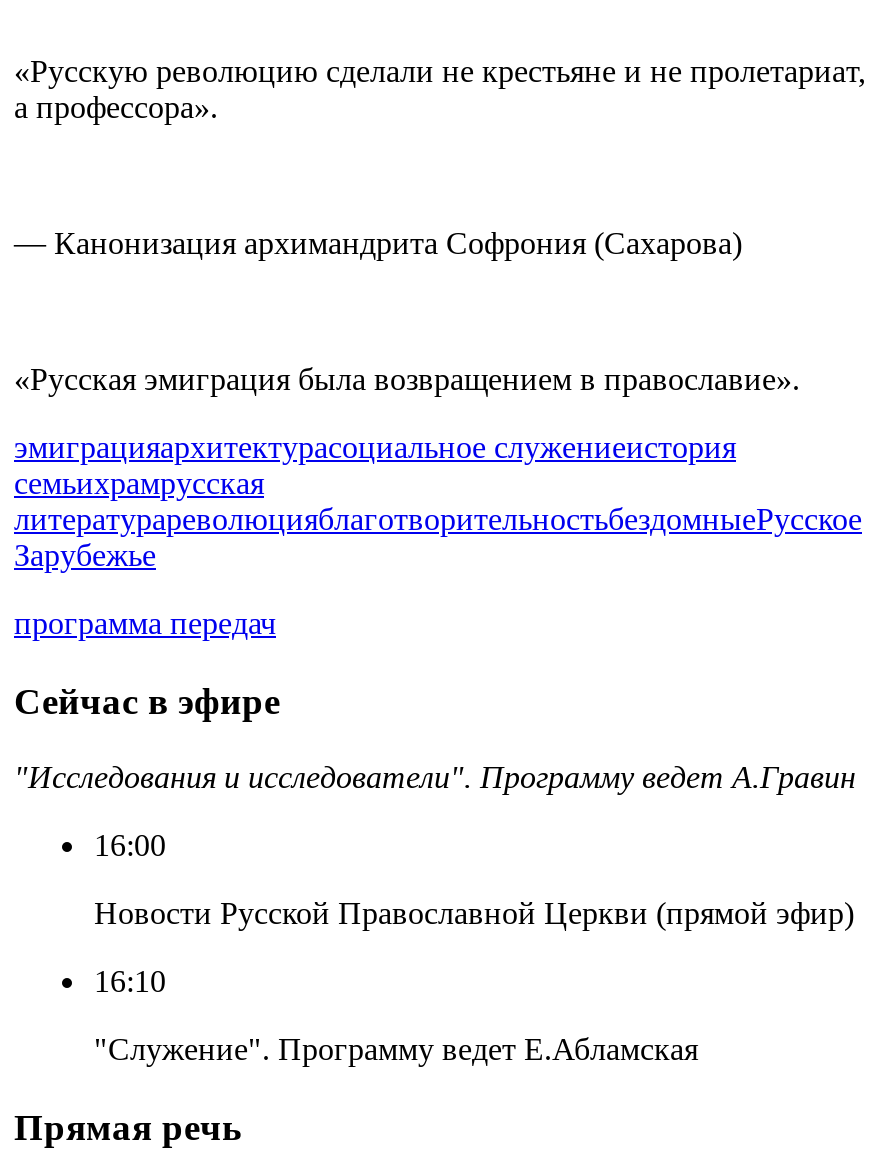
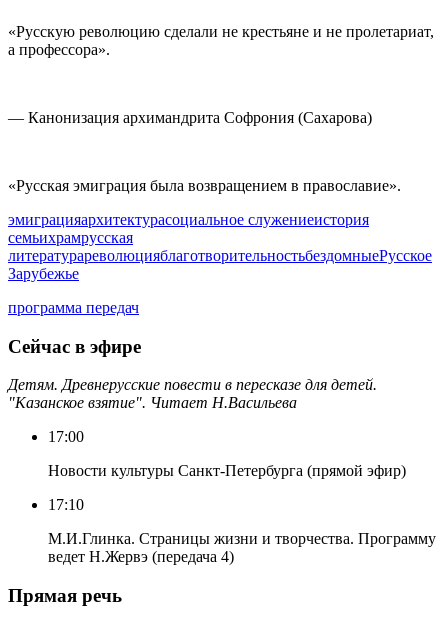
- "Исследования и исследователи". Программу ведет А.Гравин
+ Детям. Древнерусские повести в пересказе для детей.
+ "Казанское взятие". Читает Н.Васильева

- 16:00
+ 17:00

- Новости Русской Православной Церкви (прямой эфир)
+ Новости культуры Санкт-Петербурга (прямой эфир)

- 16:10
+ 17:10

- "Служение". Программу ведет Е.Абламская
+ М.И.Глинка. Страницы жизни и творчества. Программу
+ ведет Н.Жервэ (передача 4)
